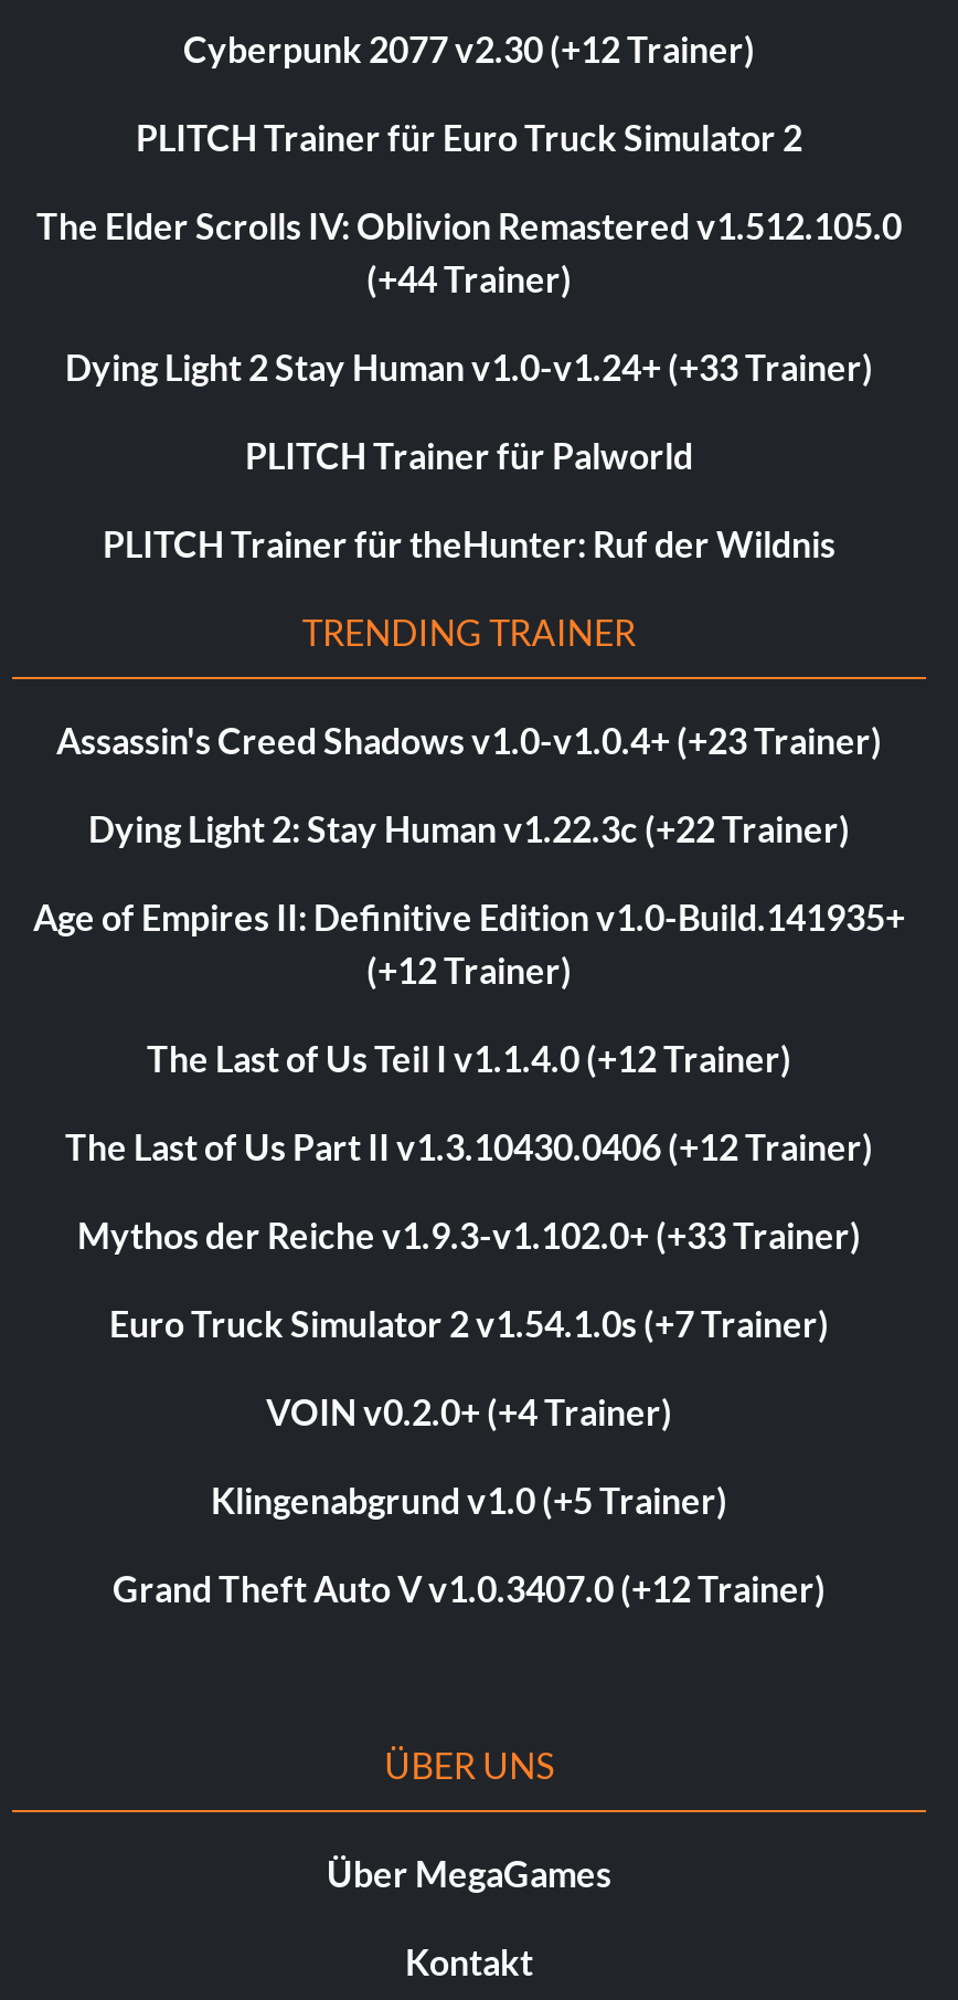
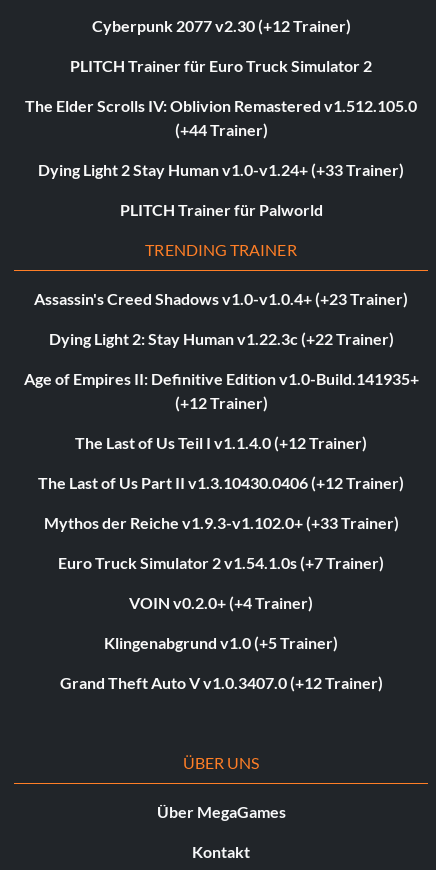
- PLITCH Trainer für theHunter: Ruf der Wildnis
